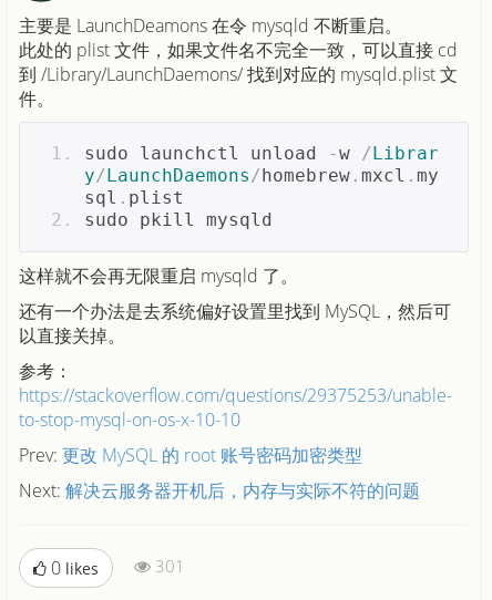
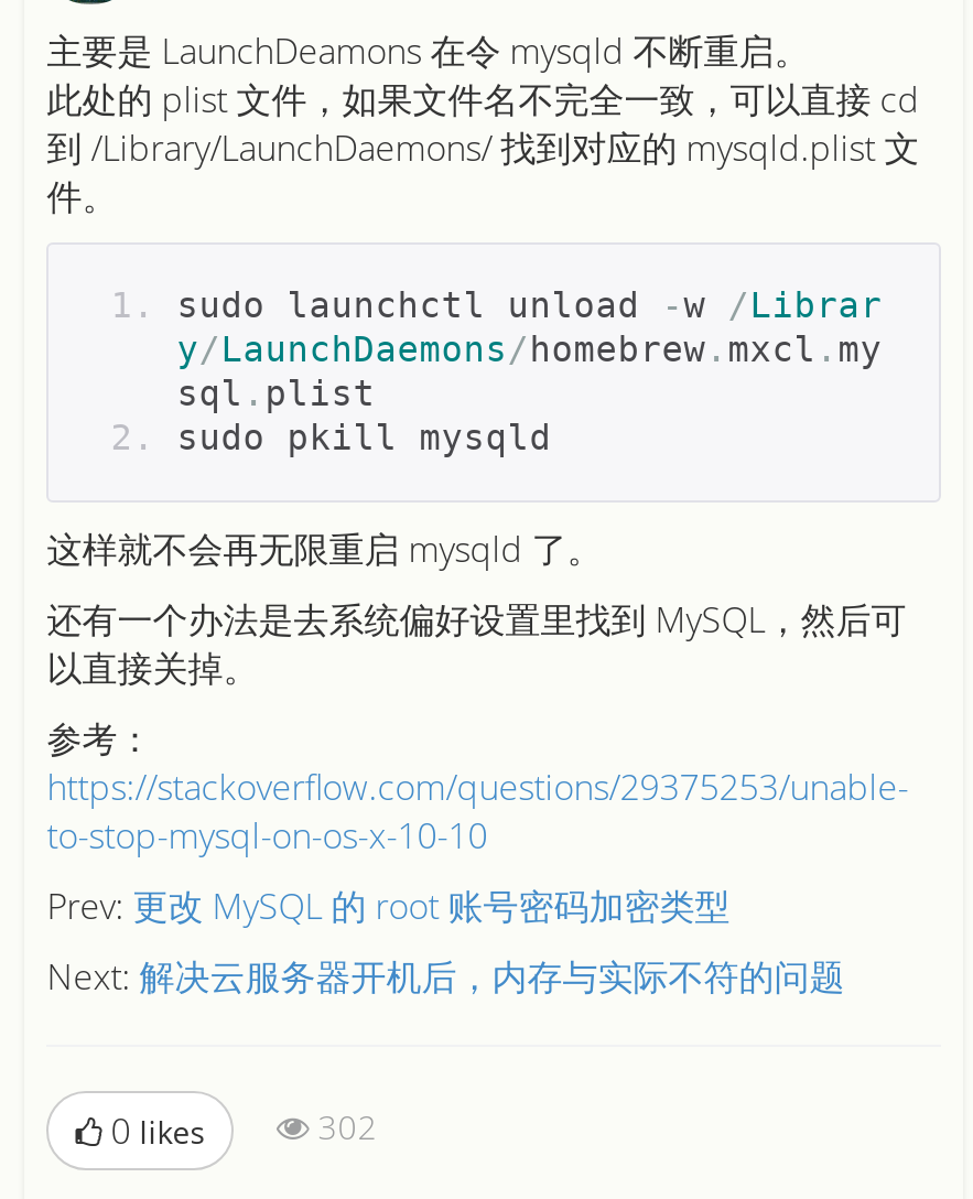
- 301
+ 302
